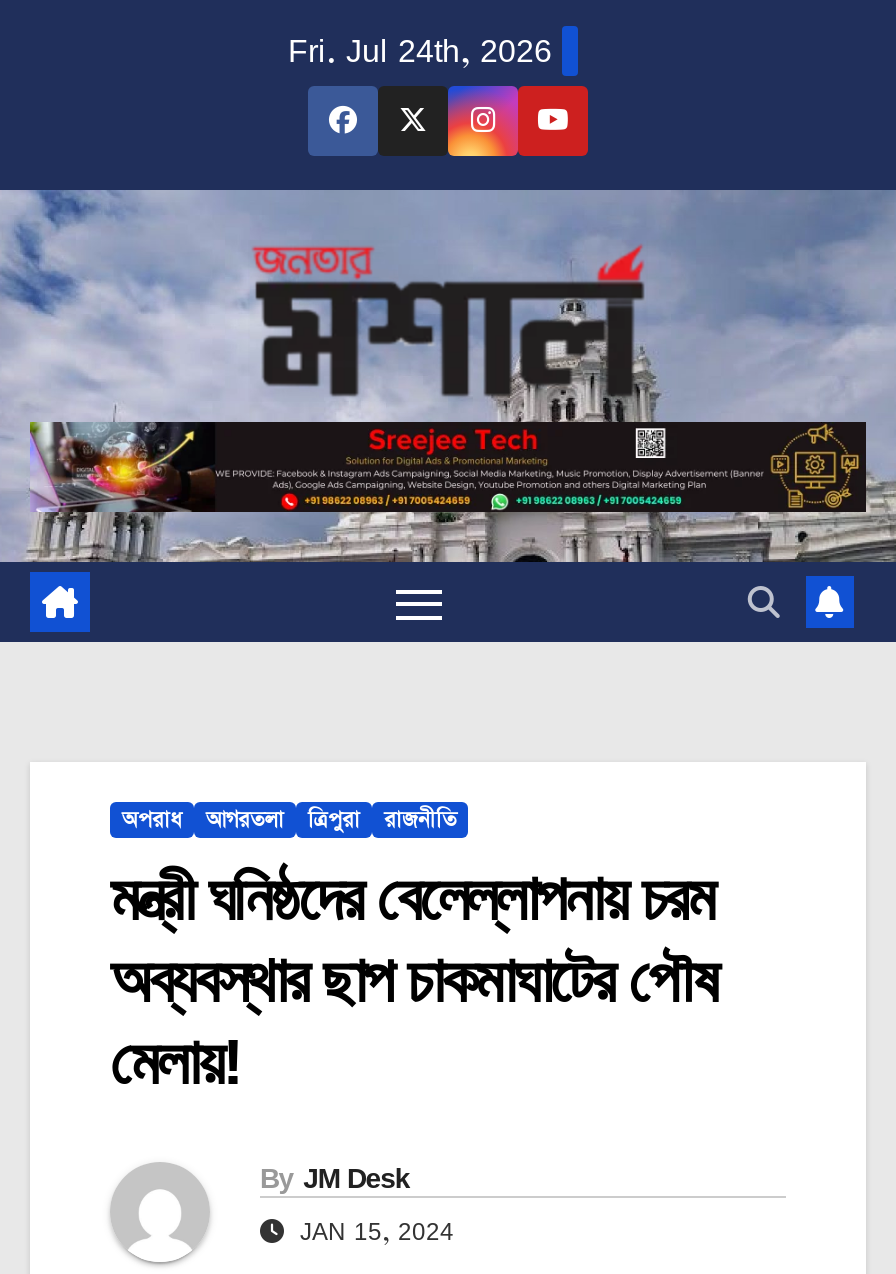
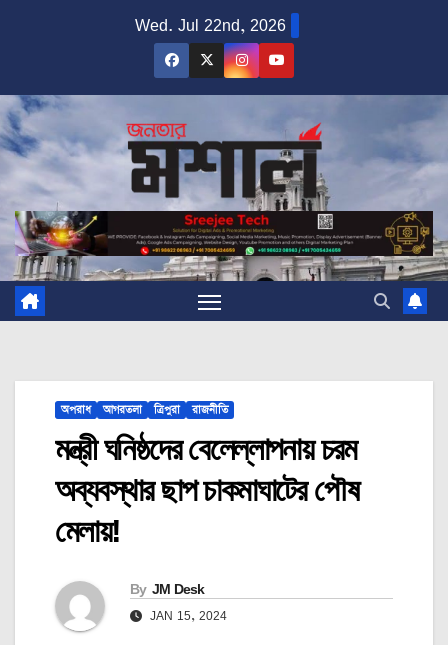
- Fri. Jul 24th, 2026
+ Wed. Jul 22nd, 2026
